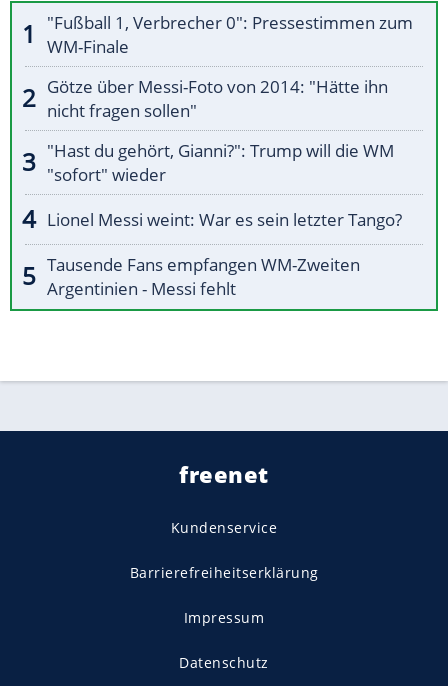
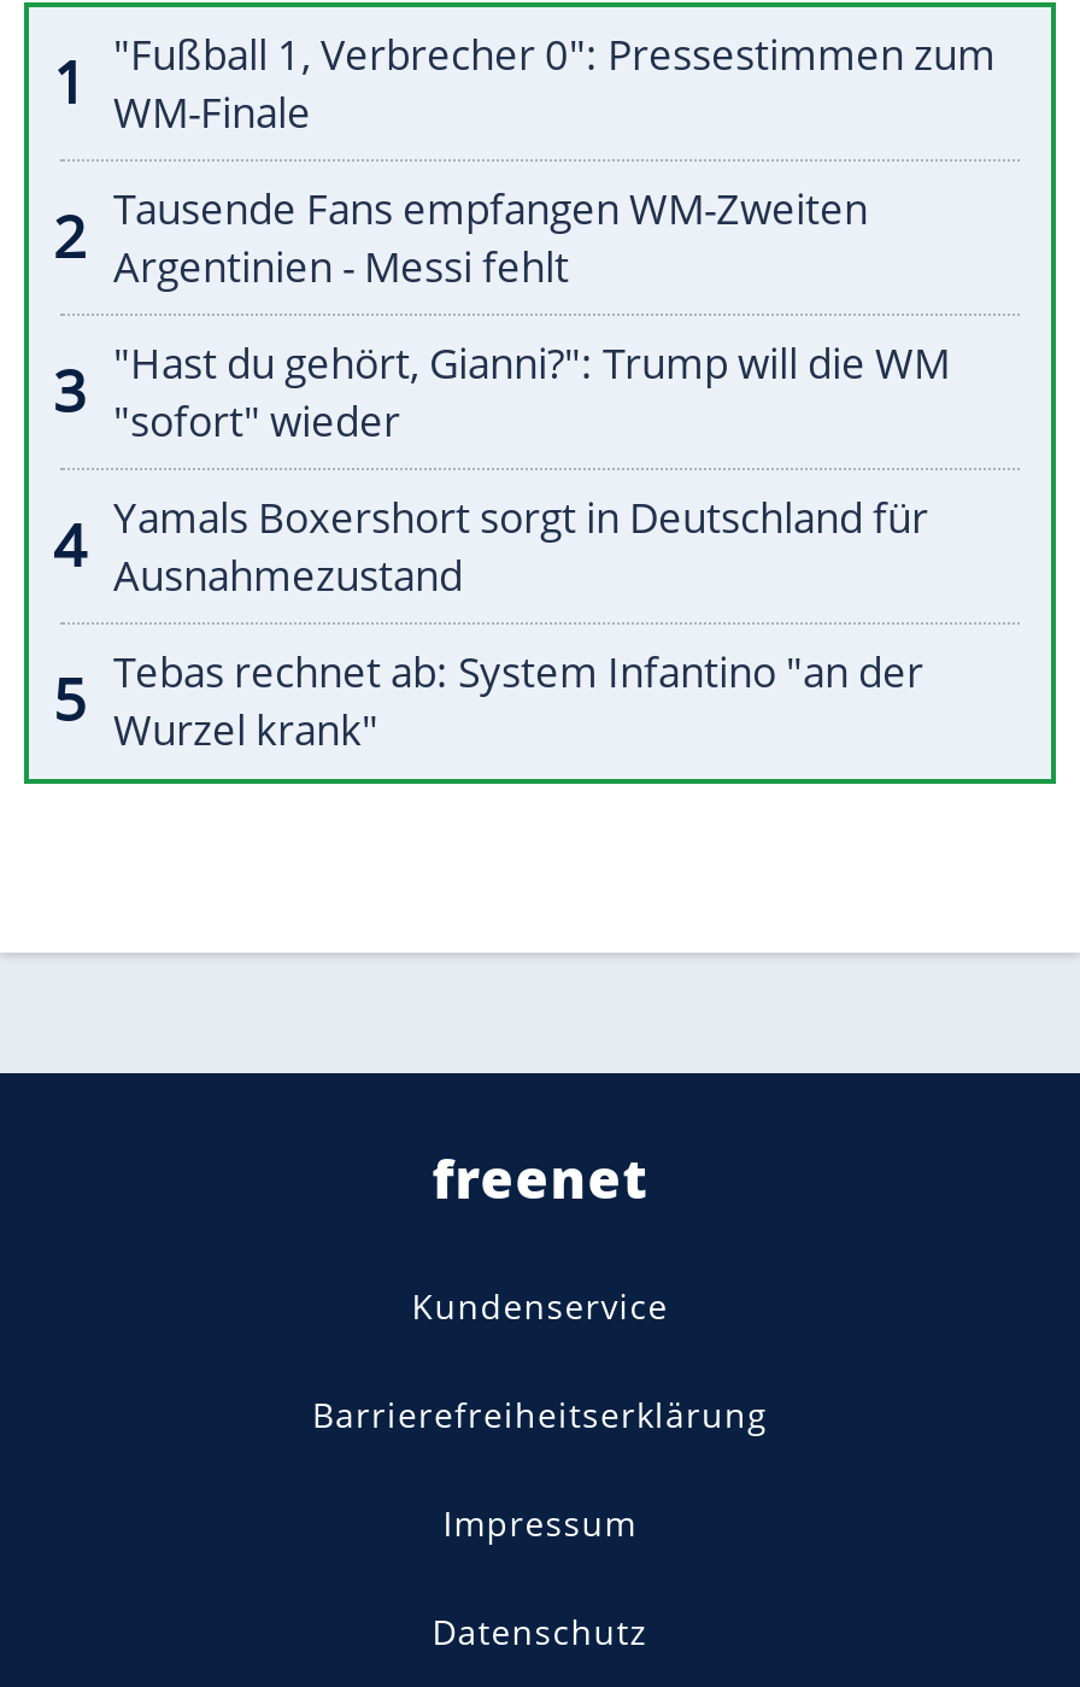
- Götze über Messi-Foto von 2014: "Hätte ihn
- nicht fragen sollen"

+ Tebas rechnet ab: System Infantino "an der
+ Wurzel krank"

- Lionel Messi weint: War es sein letzter Tango?
+ Yamals Boxershort sorgt in Deutschland für
+ Ausnahmezustand

moved up: Tausende Fans empfangen WM-Zweiten | Argentinien - Messi fehlt
